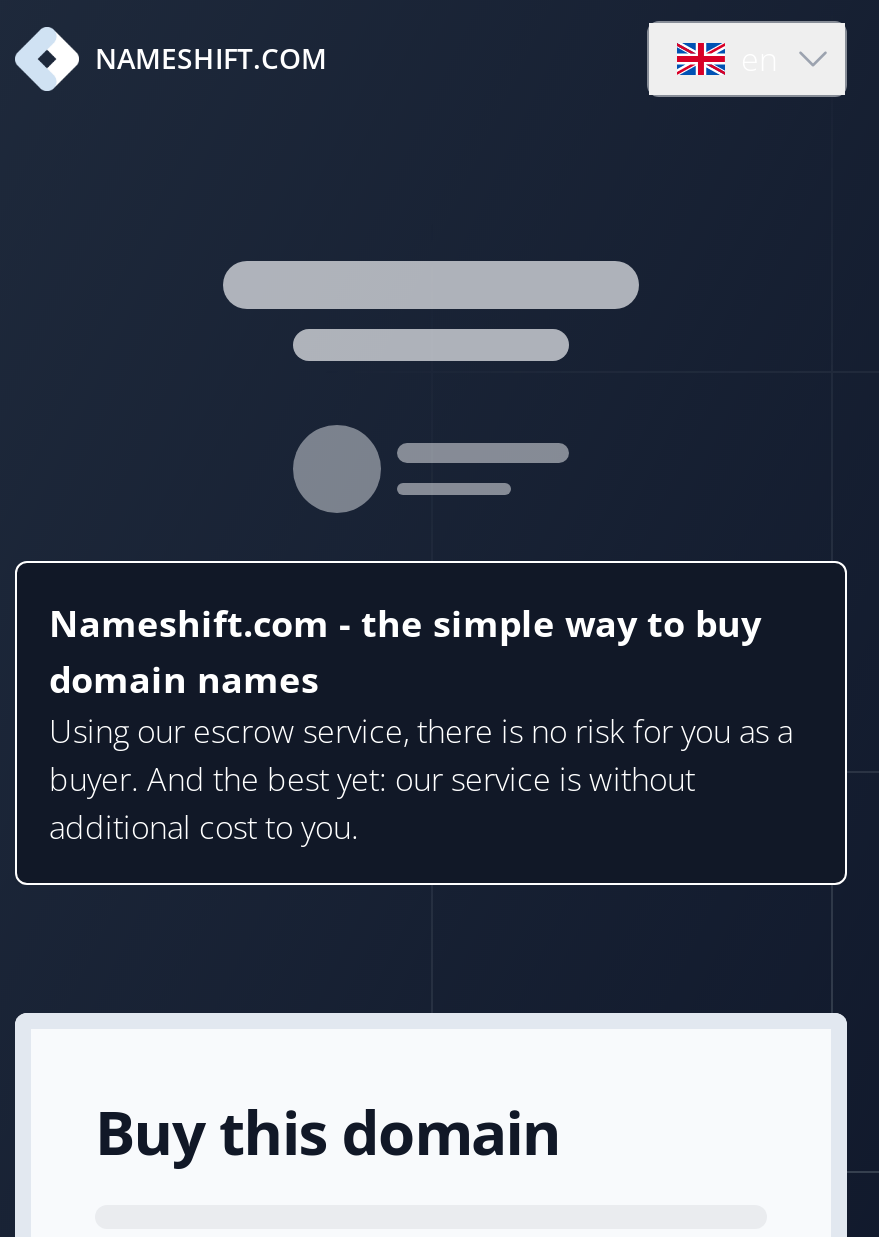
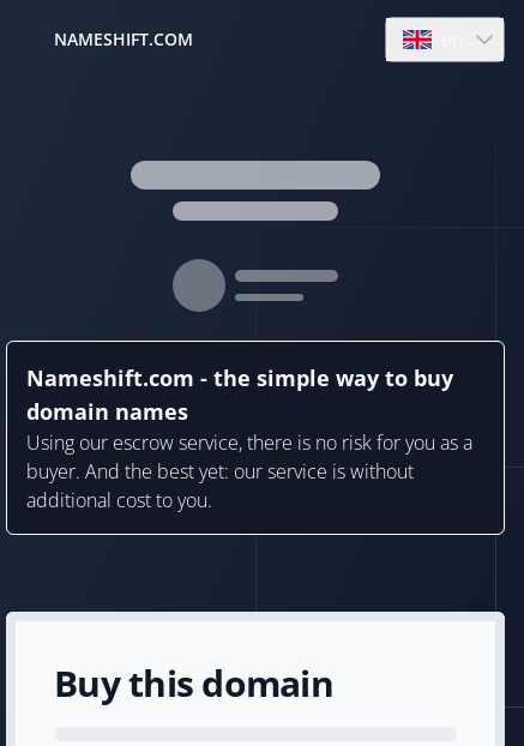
- [image]
